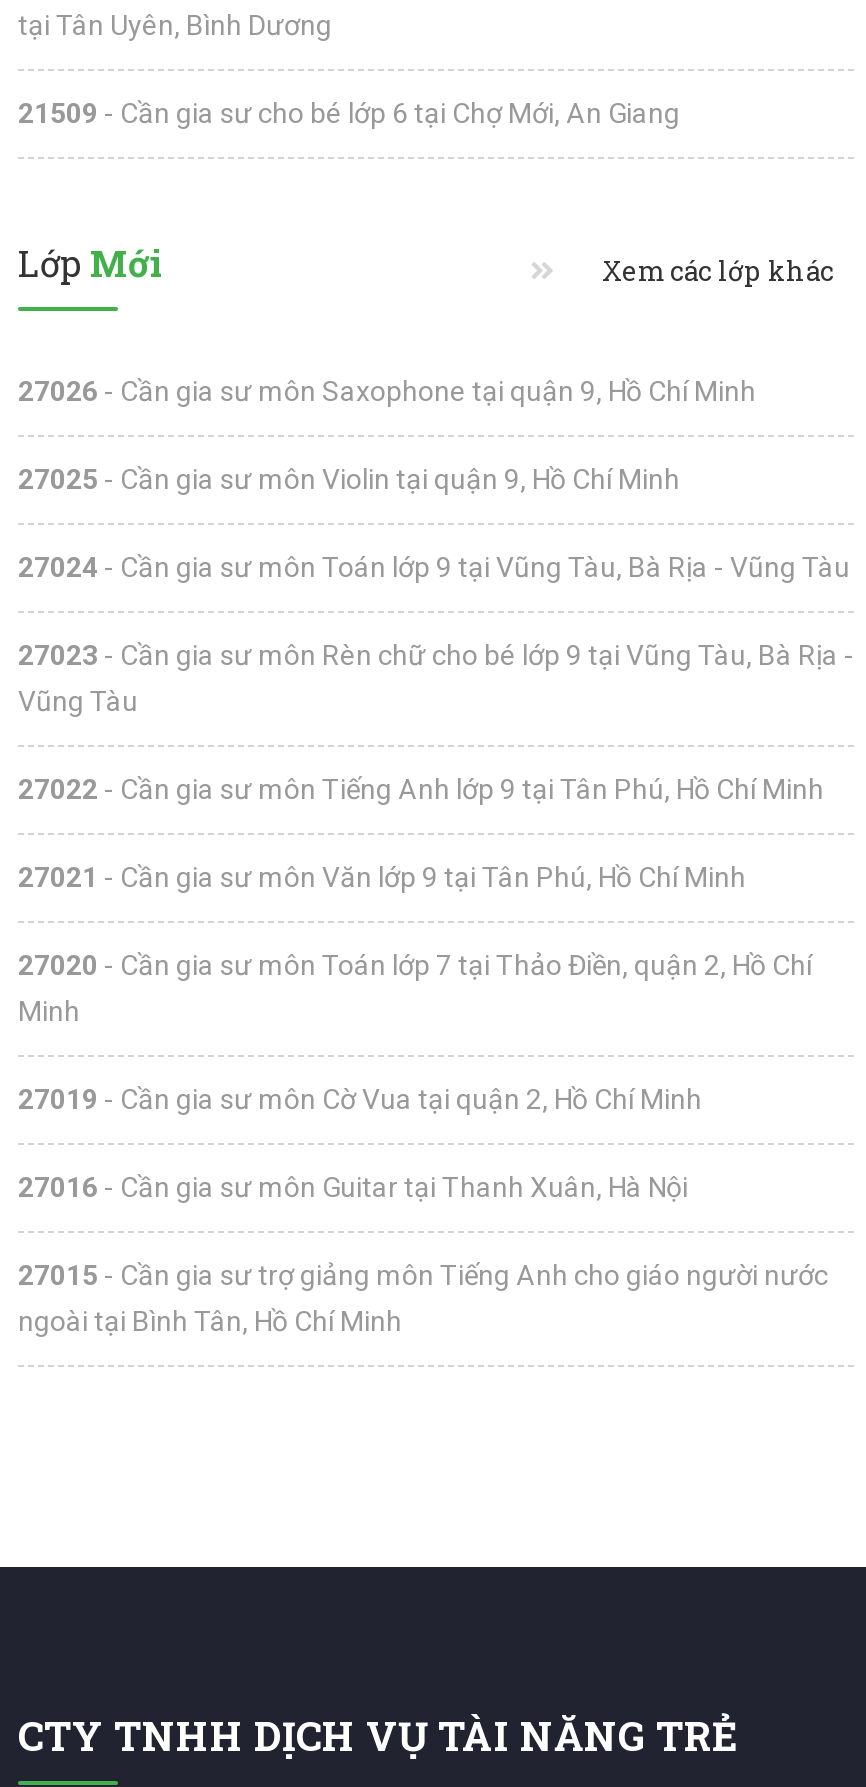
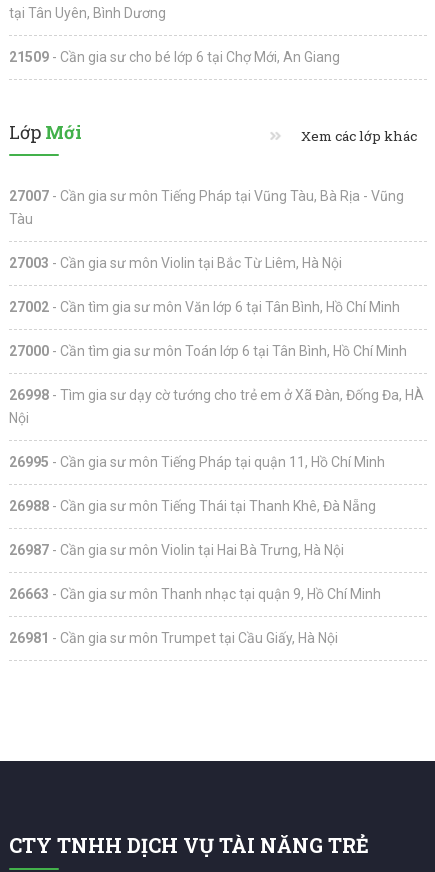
- 27026 - Cần gia sư môn Saxophone tại quận 9, Hồ Chí Minh
+ 27007 - Cần gia sư môn Tiếng Pháp tại Vũng Tàu, Bà Rịa - Vũng
+ Tàu

- 27025 - Cần gia sư môn Violin tại quận 9, Hồ Chí Minh
+ 27003 - Cần gia sư môn Violin tại Bắc Từ Liêm, Hà Nội

- 27024 - Cần gia sư môn Toán lớp 9 tại Vũng Tàu, Bà Rịa - Vũng Tàu
+ 27002 - Cần tìm gia sư môn Văn lớp 6 tại Tân Bình, Hồ Chí Minh

- 27023 - Cần gia sư môn Rèn chữ cho bé lớp 9 tại Vũng Tàu, Bà Rịa -
- Vũng Tàu
+ 27000 - Cần tìm gia sư môn Toán lớp 6 tại Tân Bình, Hồ Chí Minh

- 27022 - Cần gia sư môn Tiếng Anh lớp 9 tại Tân Phú, Hồ Chí Minh
+ 26998 - Tìm gia sư dạy cờ tướng cho trẻ em ở Xã Đàn, Đống Đa, HÀ
+ Nội

- 27021 - Cần gia sư môn Văn lớp 9 tại Tân Phú, Hồ Chí Minh
+ 26995 - Cần gia sư môn Tiếng Pháp tại quận 11, Hồ Chí Minh

- 27020 - Cần gia sư môn Toán lớp 7 tại Thảo Điền, quận 2, Hồ Chí
- Minh
+ 26988 - Cần gia sư môn Tiếng Thái tại Thanh Khê, Đà Nẵng

- 27019 - Cần gia sư môn Cờ Vua tại quận 2, Hồ Chí Minh
+ 26987 - Cần gia sư môn Violin tại Hai Bà Trưng, Hà Nội

- 27016 - Cần gia sư môn Guitar tại Thanh Xuân, Hà Nội
+ 26663 - Cần gia sư môn Thanh nhạc tại quận 9, Hồ Chí Minh

- 27015 - Cần gia sư trợ giảng môn Tiếng Anh cho giáo người nước
- ngoài tại Bình Tân, Hồ Chí Minh
+ 26981 - Cần gia sư môn Trumpet tại Cầu Giấy, Hà Nội
